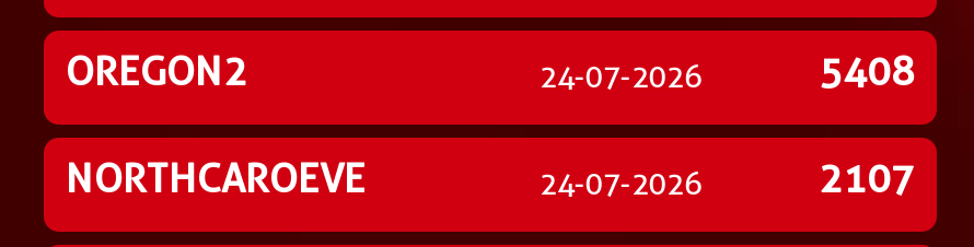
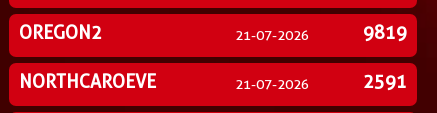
- 24-07-2026
+ 21-07-2026

- 5408
+ 9819

- 24-07-2026
+ 21-07-2026

- 2107
+ 2591
